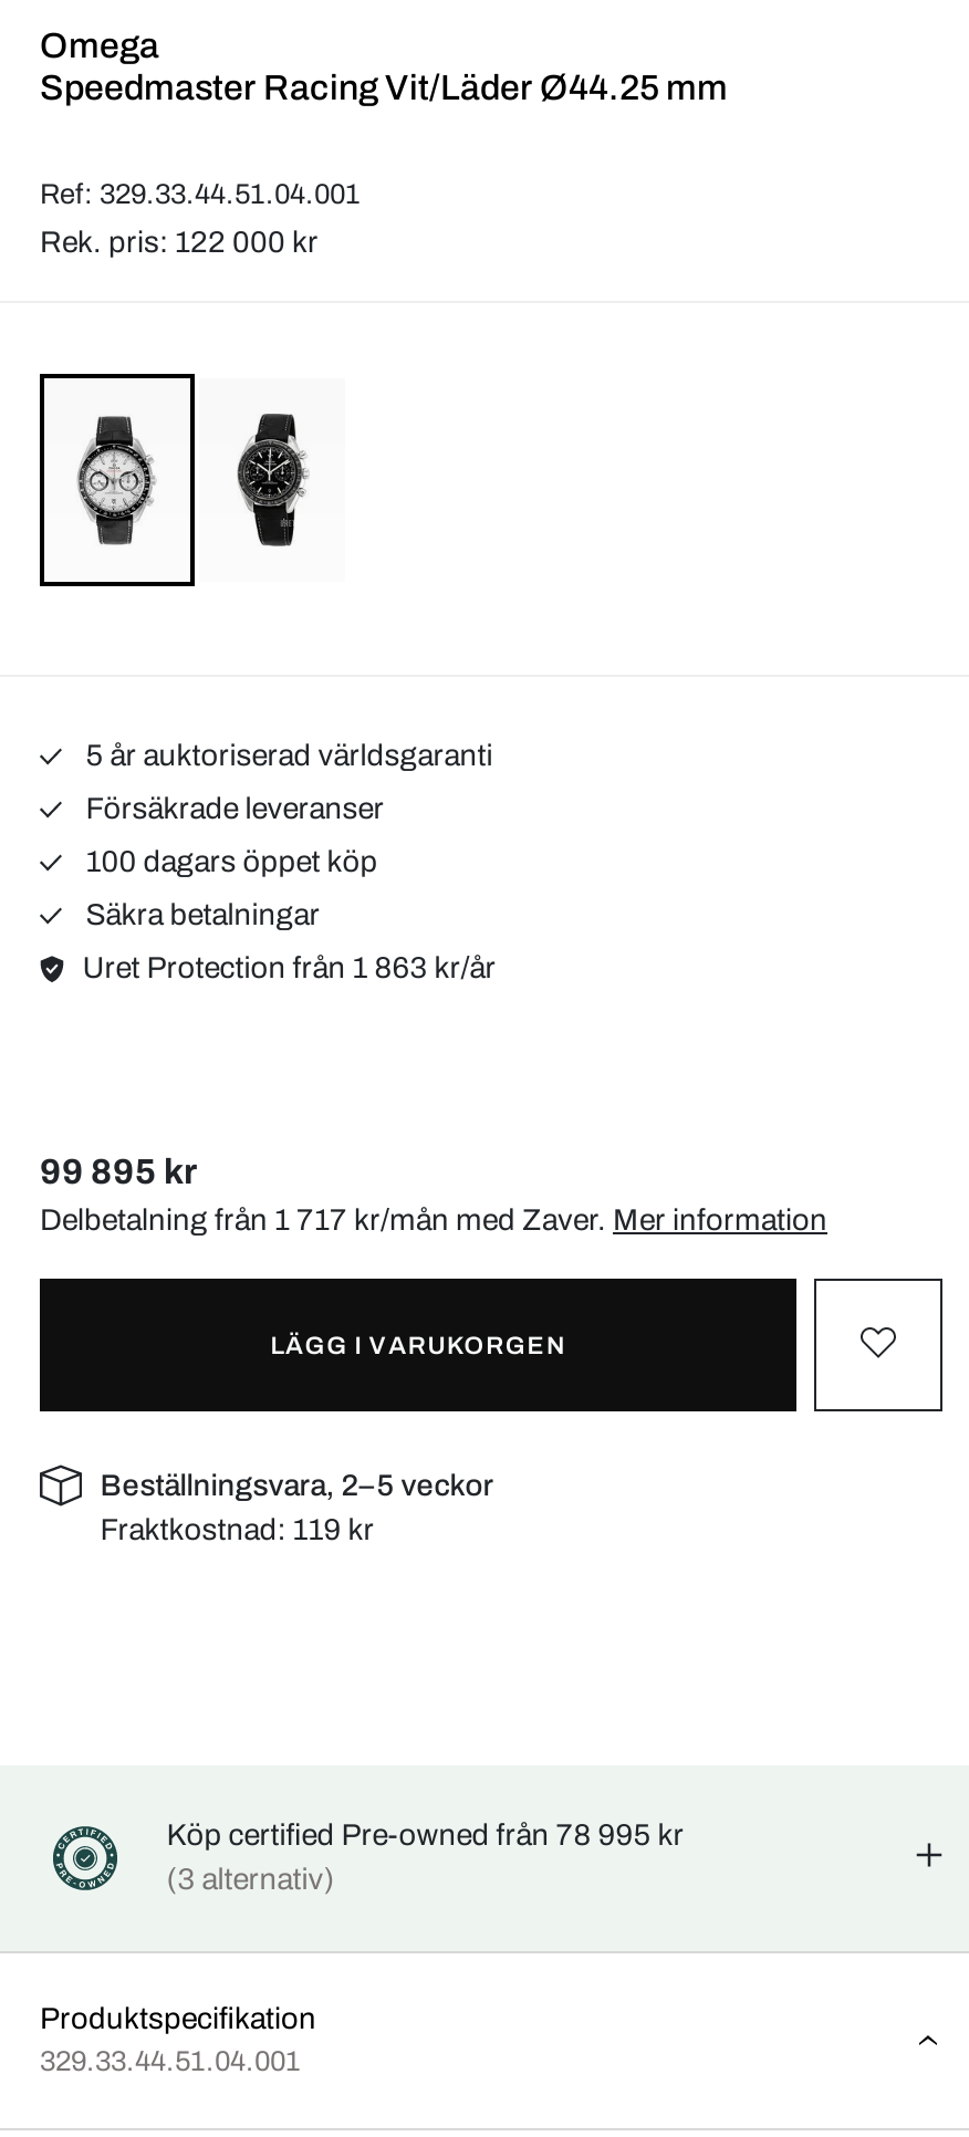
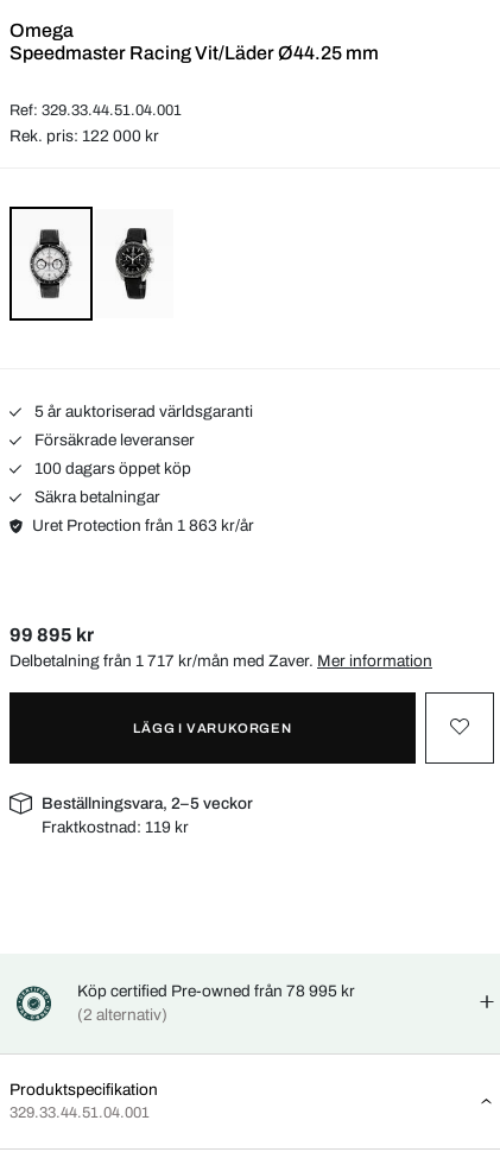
- (3 alternativ)
+ (2 alternativ)
